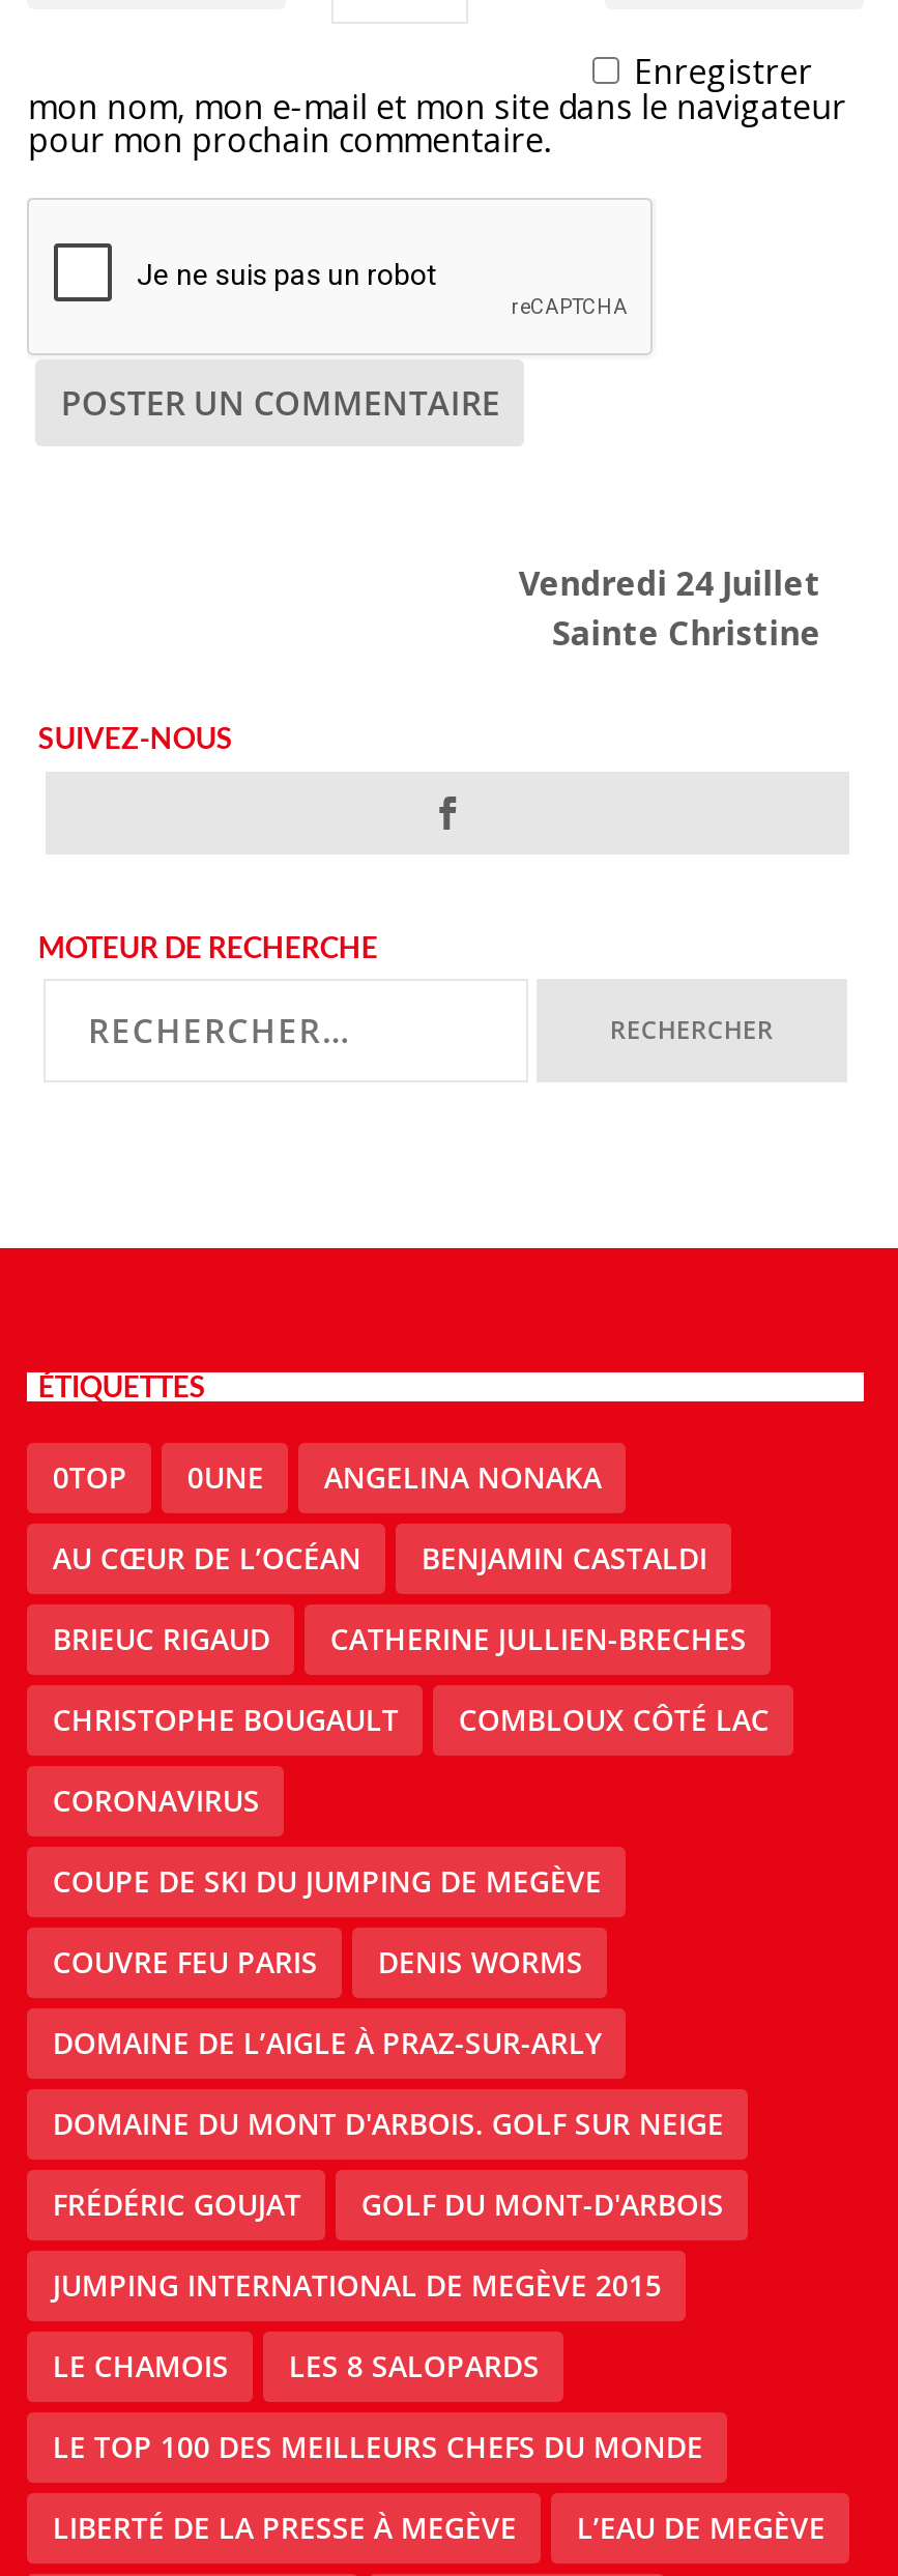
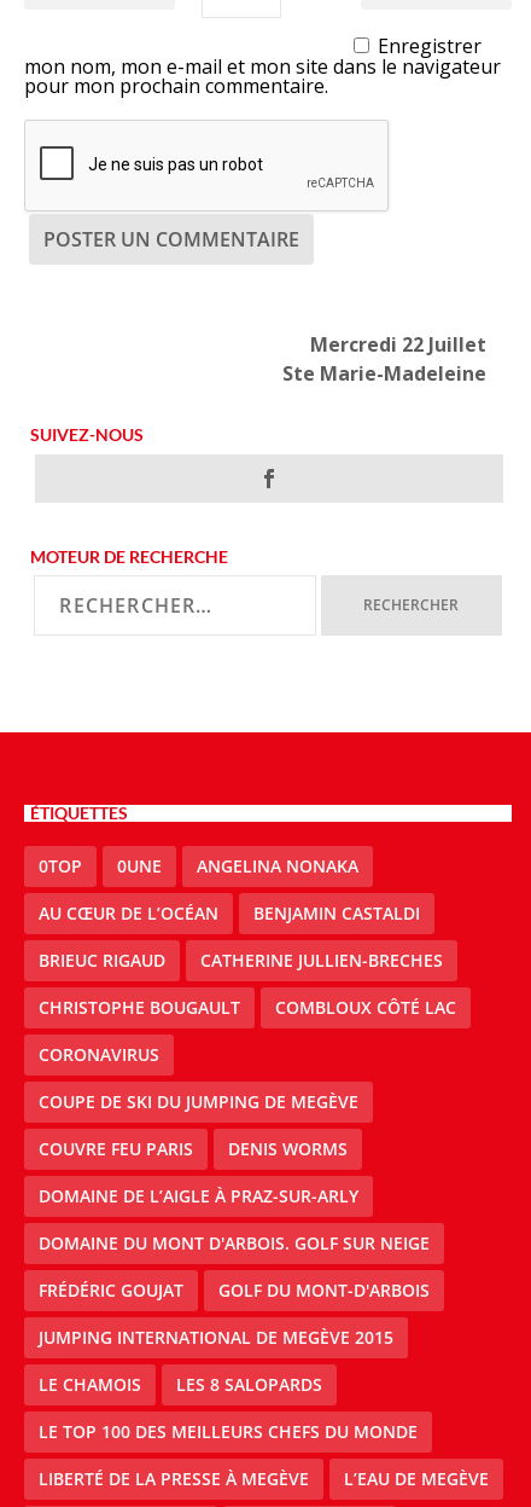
- Vendredi 24 Juillet
- Sainte Christine
+ Mercredi 22 Juillet
+ Ste Marie-Madeleine
